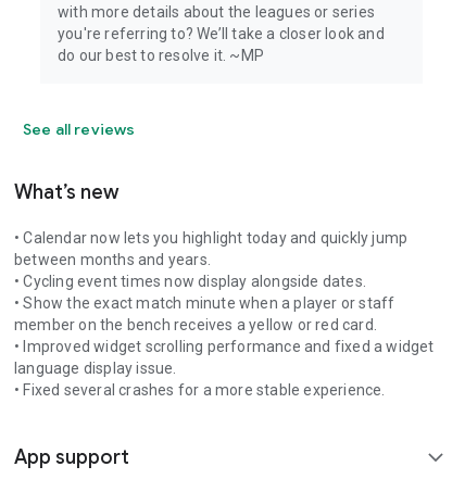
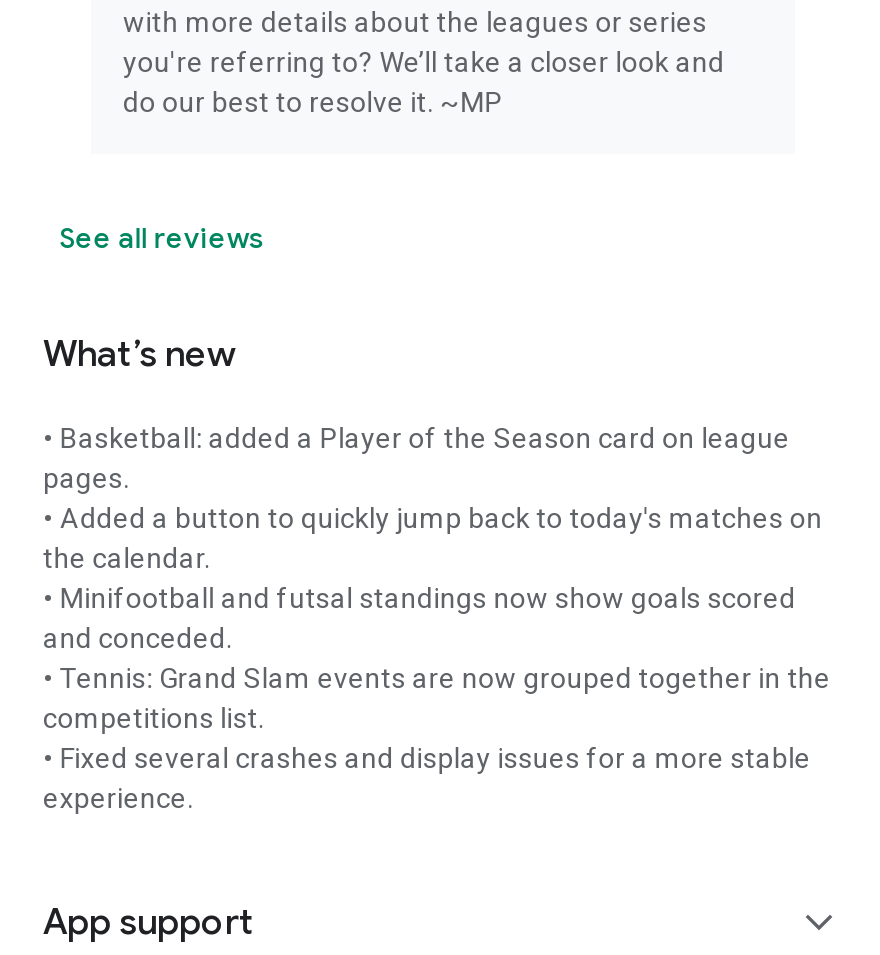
- • Calendar now lets you highlight today and quickly jump
- between months and years.
- • Cycling event times now display alongside dates.
- • Show the exact match minute when a player or staff
- member on the bench receives a yellow or red card.
- • Improved widget scrolling performance and fixed a widget
- language display issue.
- • Fixed several crashes for a more stable experience.
+ • Basketball: added a Player of the Season card on league
+ pages.
+ • Added a button to quickly jump back to today's matches on
+ the calendar.
+ • Minifootball and futsal standings now show goals scored
+ and conceded.
+ • Tennis: Grand Slam events are now grouped together in the
+ competitions list.
+ • Fixed several crashes and display issues for a more stable
+ experience.
